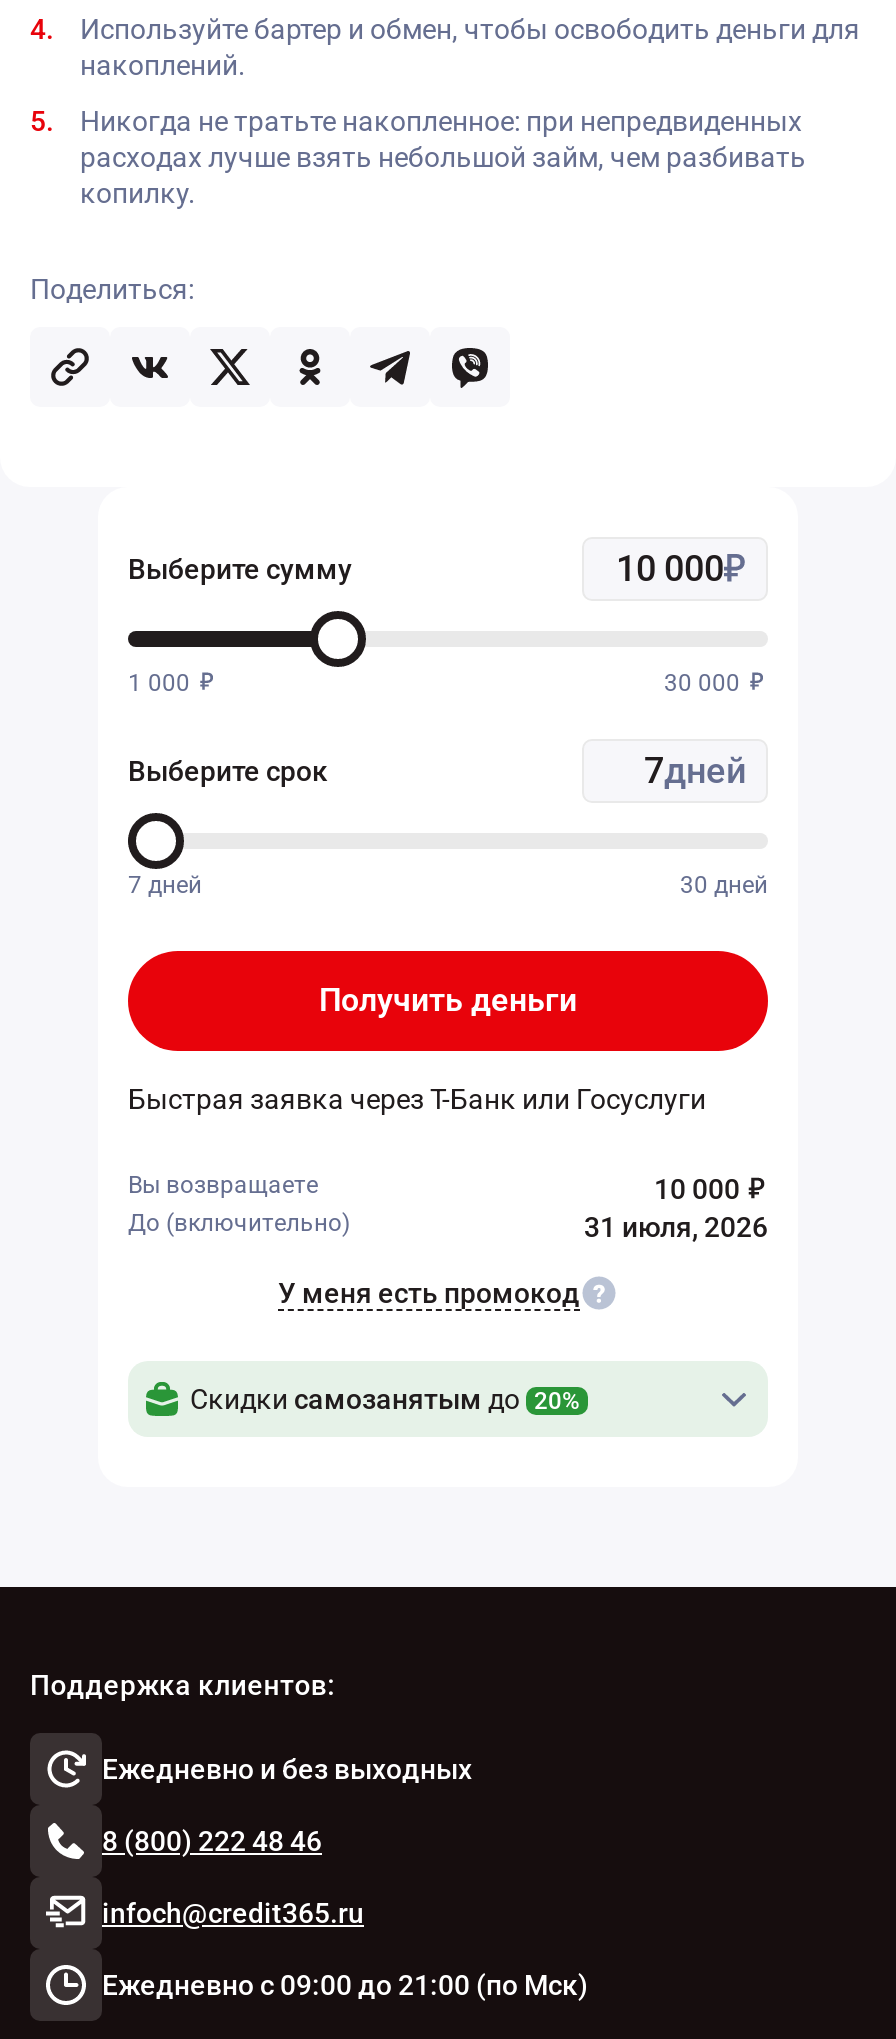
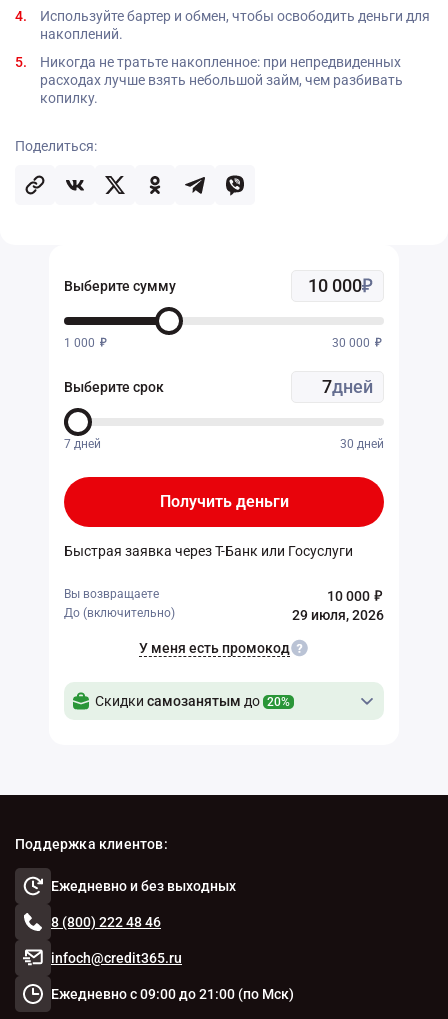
- 31 июля, 2026
+ 29 июля, 2026
